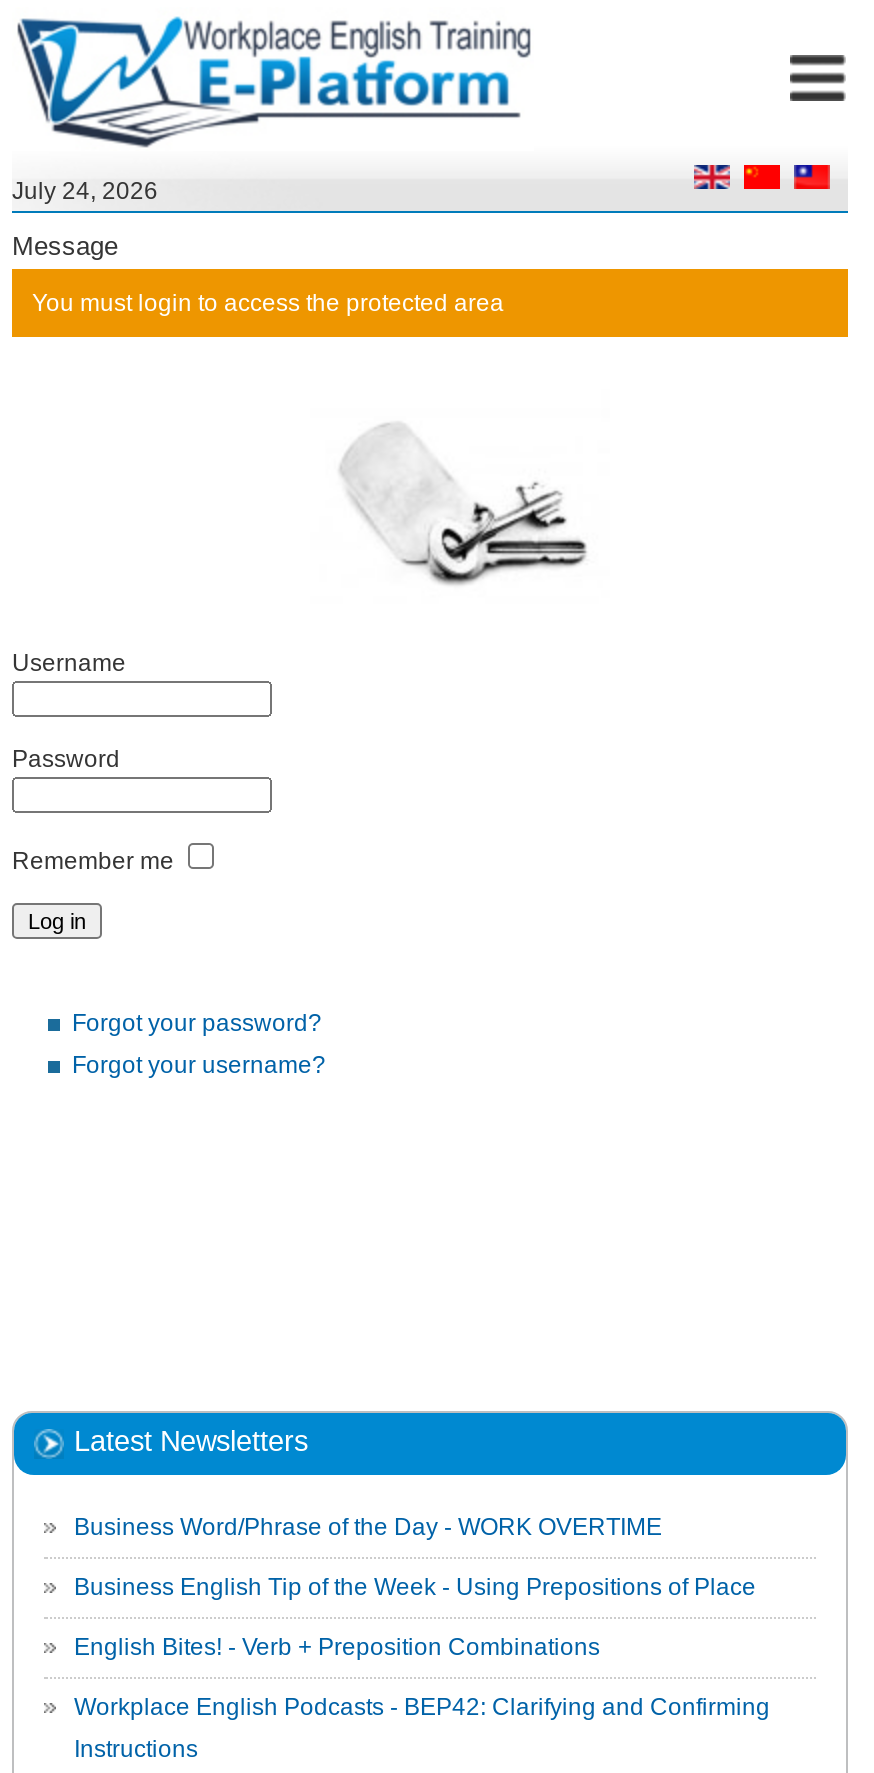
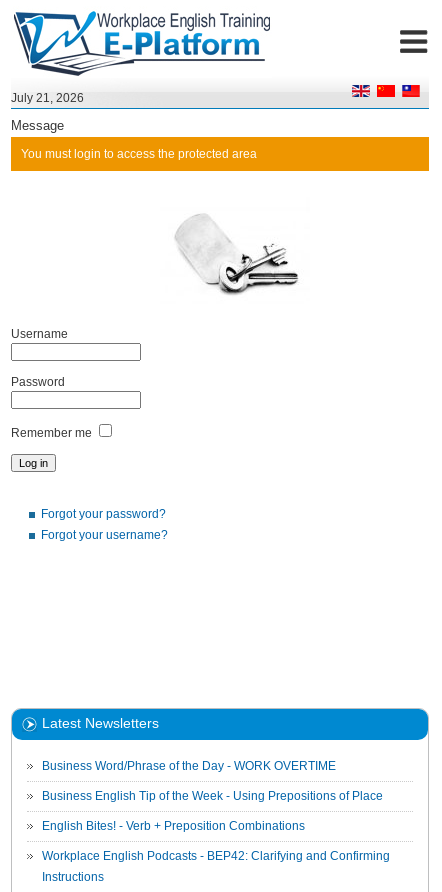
- July 24, 2026
+ July 21, 2026
